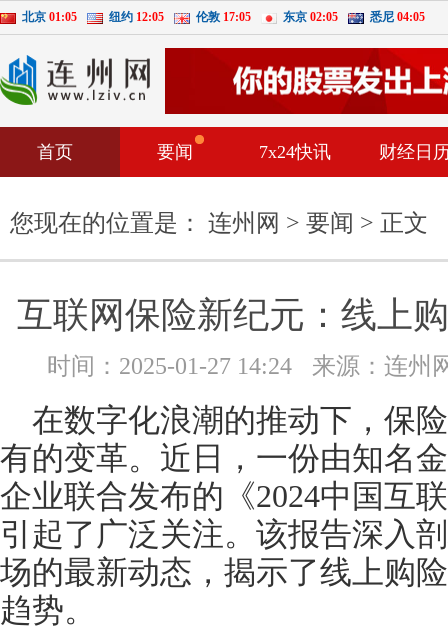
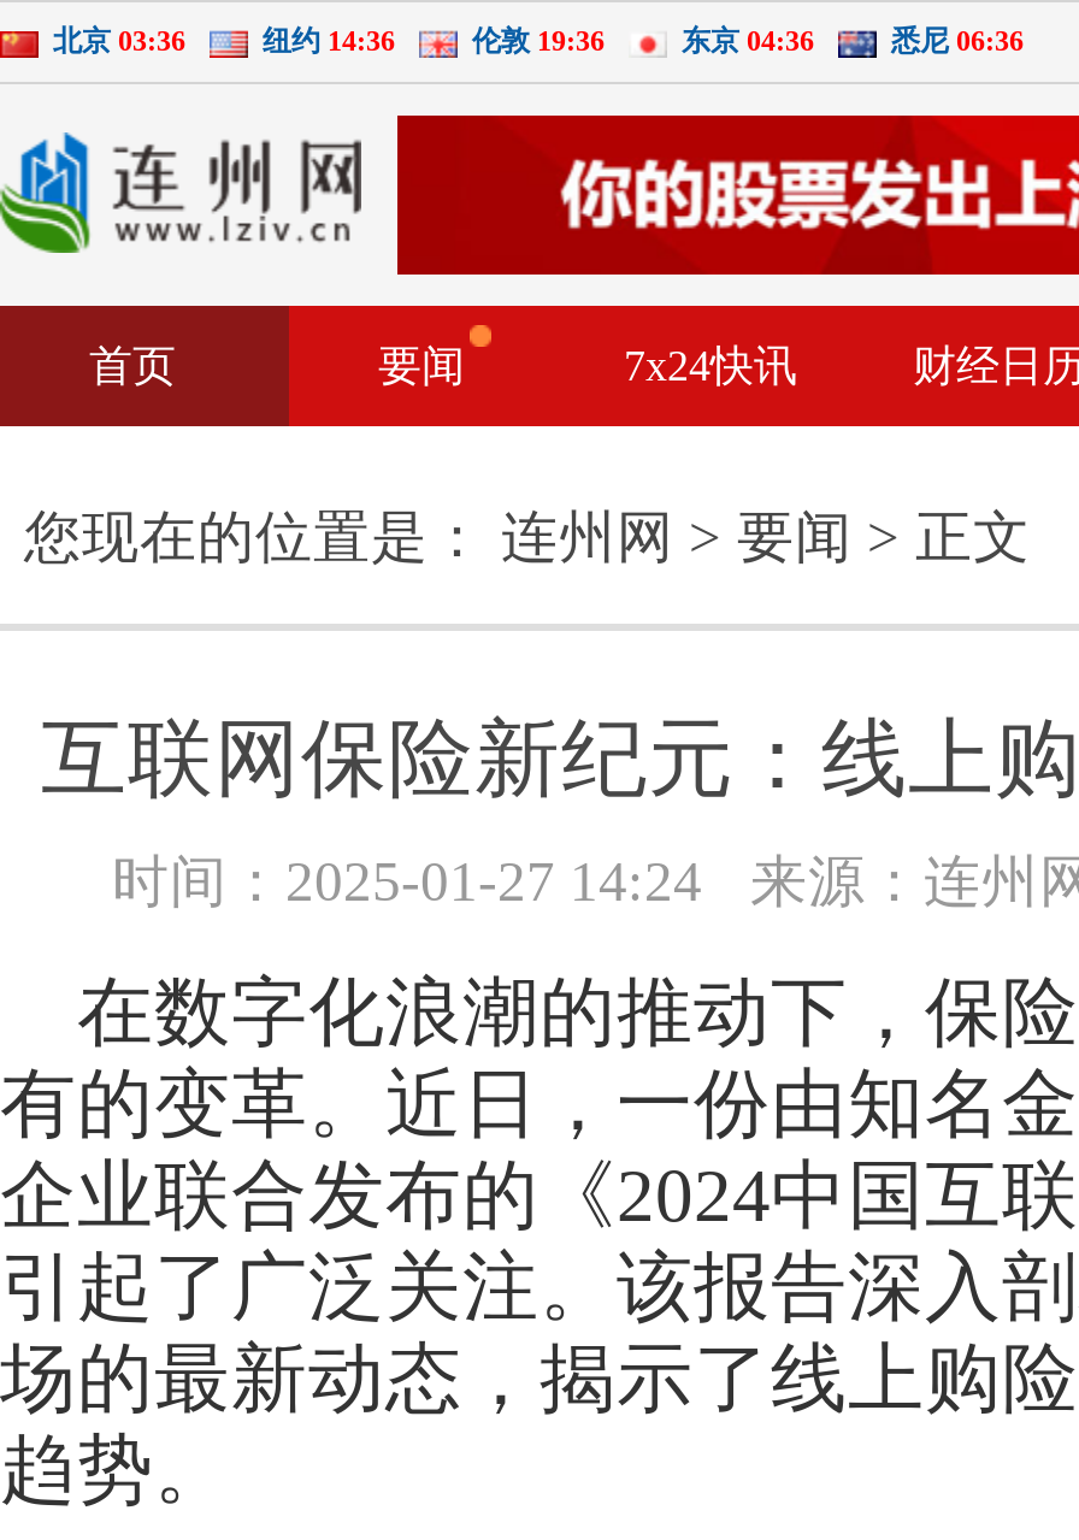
- 北京01:05
+ 北京03:36

- 纽约12:05
+ 纽约14:36

- 伦敦17:05
+ 伦敦19:36

- 东京02:05
+ 东京04:36

- 悉尼04:05
+ 悉尼06:36
